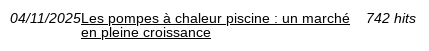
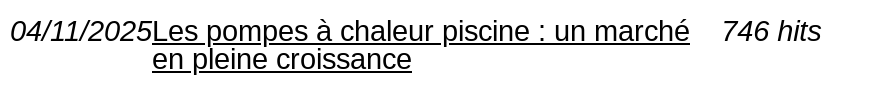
- 04/11/2025Les pompes à chaleur piscine : un marché 742 hits
+ 04/11/2025Les pompes à chaleur piscine : un marché 746 hits
